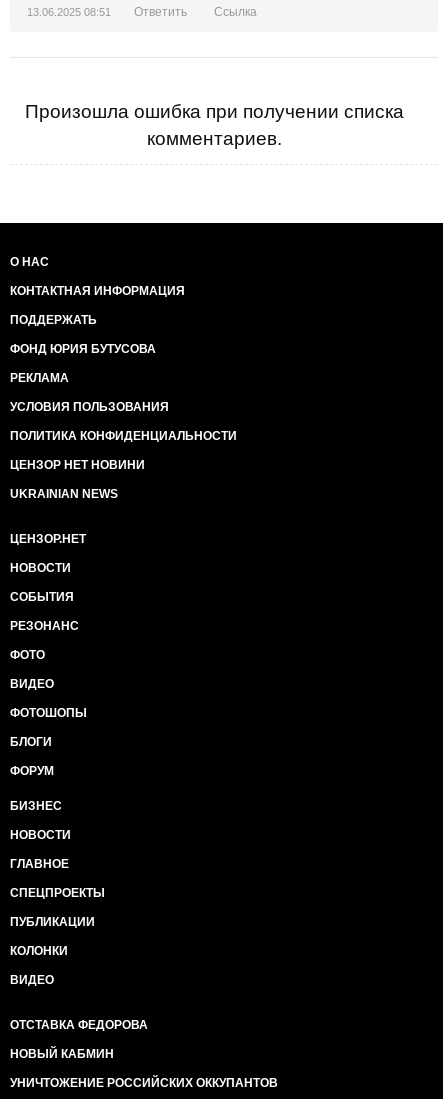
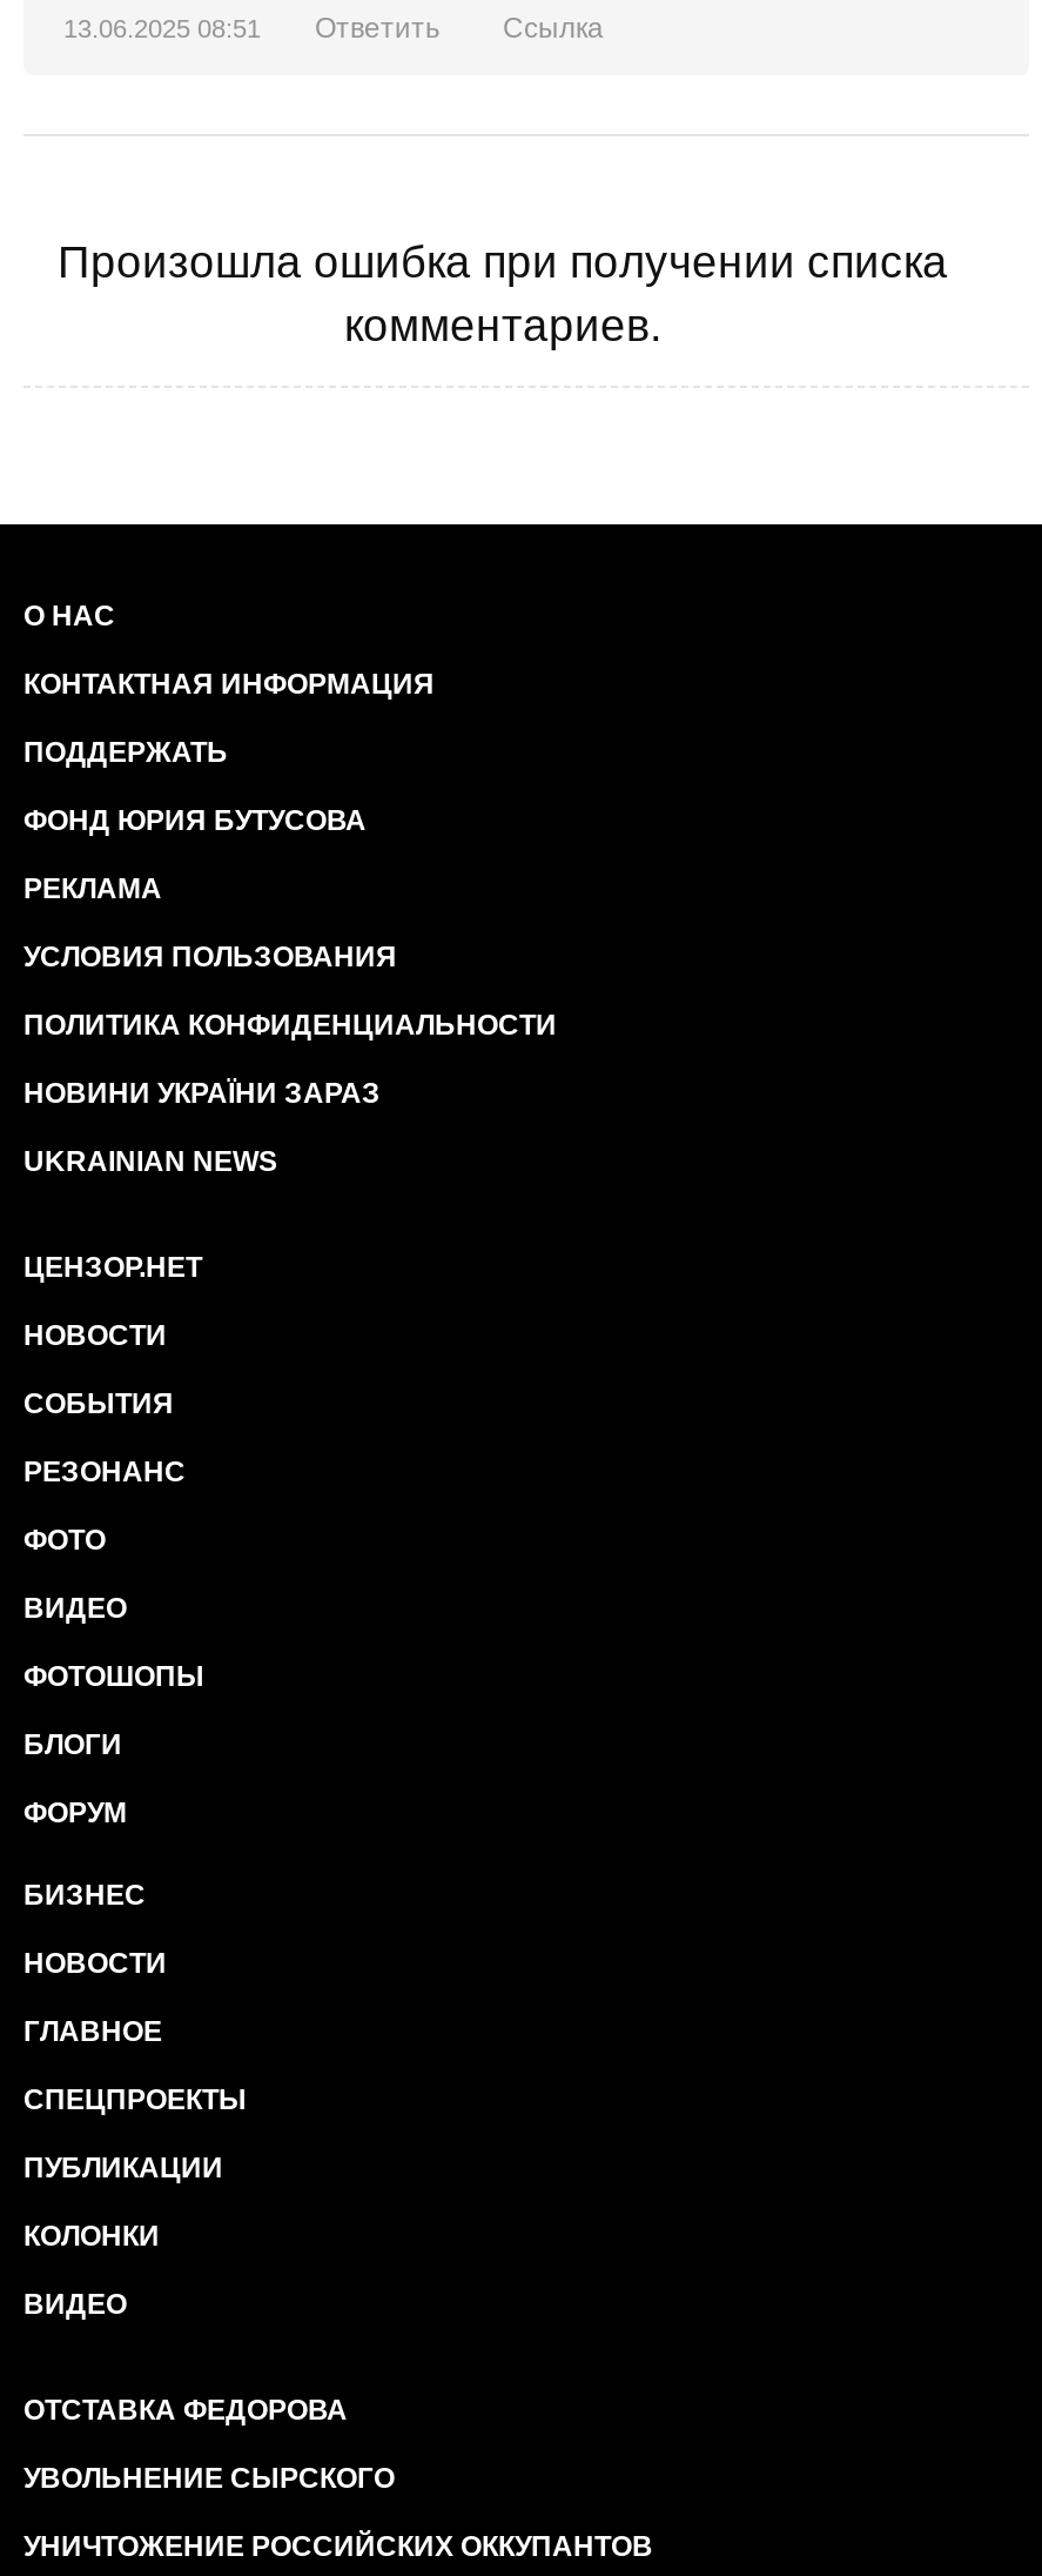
- ЦЕНЗОР НЕТ НОВИНИ
+ НОВИНИ УКРАЇНИ ЗАРАЗ

- НОВЫЙ КАБМИН
+ УВОЛЬНЕНИЕ СЫРСКОГО
